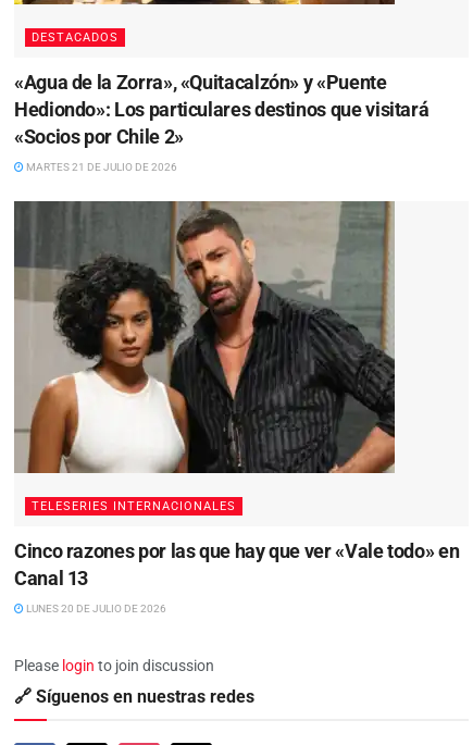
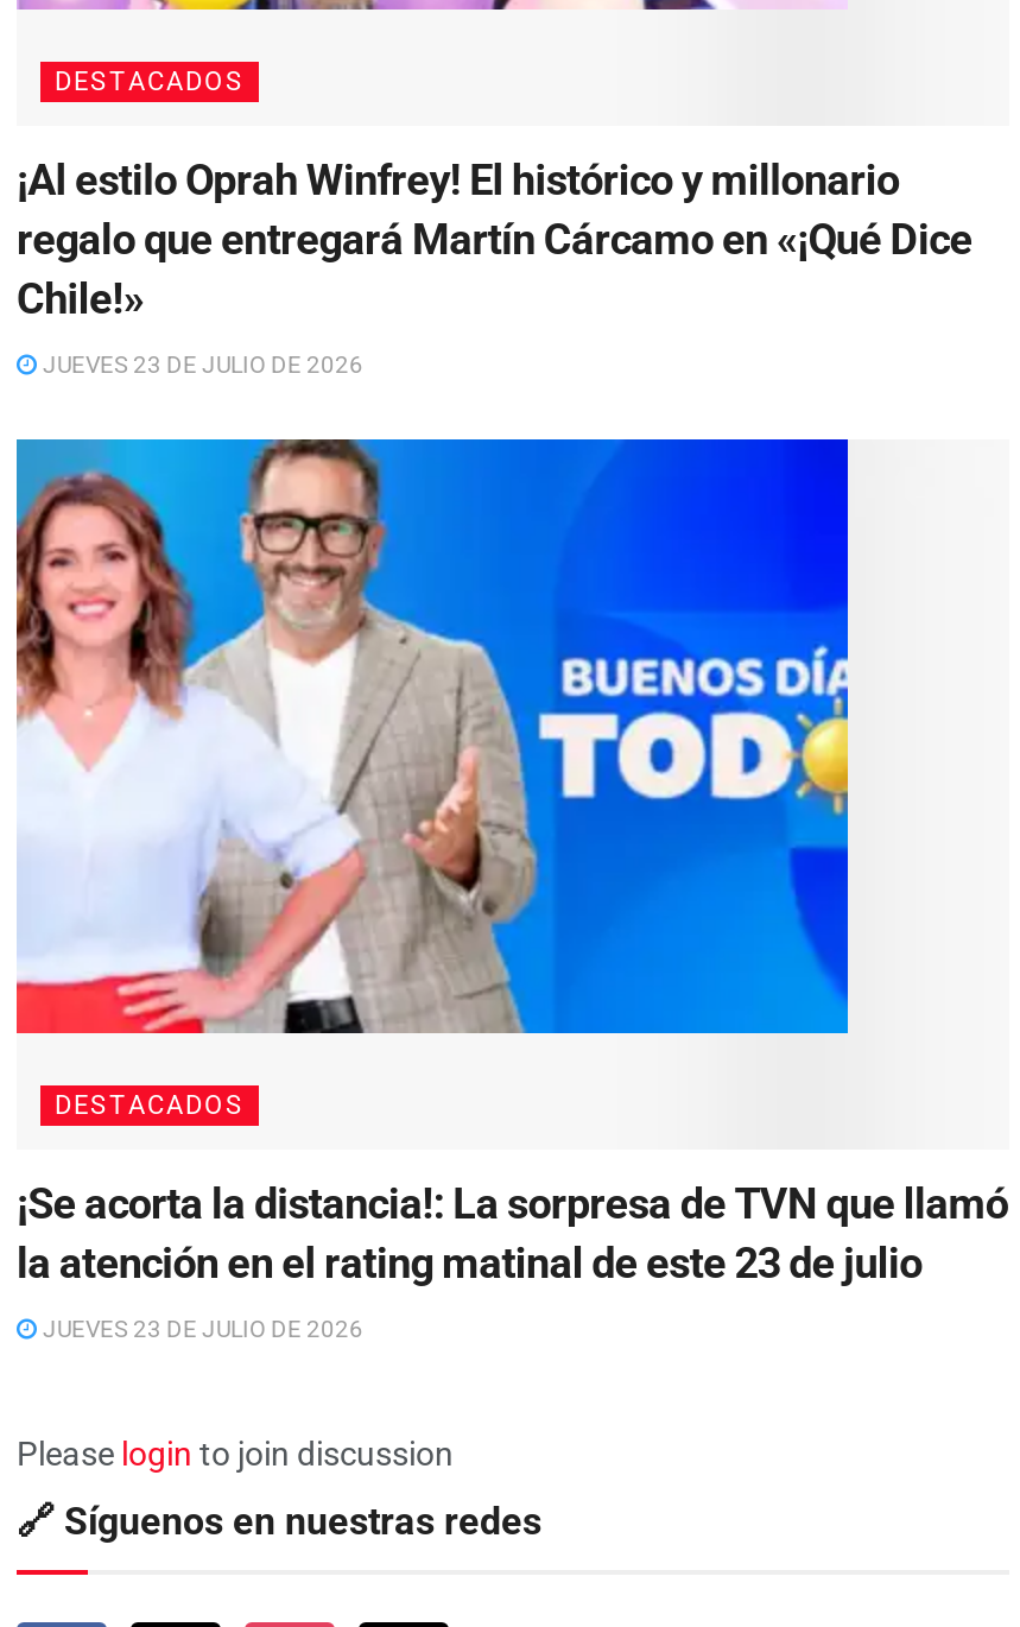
- «Agua de la Zorra», «Quitacalzón» y «Puente
- Hediondo»: Los particulares destinos que visitará
- «Socios por Chile 2»
+ ¡Al estilo Oprah Winfrey! El histórico y millonario
+ regalo que entregará Martín Cárcamo en «¡Qué Dice
+ Chile!»

- MARTES 21 DE JULIO DE 2026
+ JUEVES 23 DE JULIO DE 2026

- [image]
- TELESERIES INTERNACIONALES
+ [image]
+ DESTACADOS

- Cinco razones por las que hay que ver «Vale todo» en
- Canal 13
+ ¡Se acorta la distancia!: La sorpresa de TVN que llamó
+ la atención en el rating matinal de este 23 de julio

- LUNES 20 DE JULIO DE 2026
+ JUEVES 23 DE JULIO DE 2026
